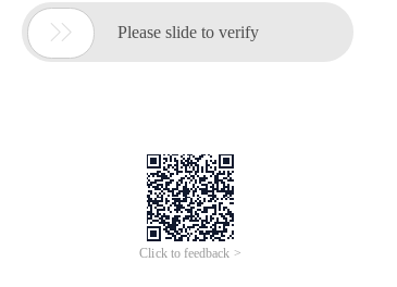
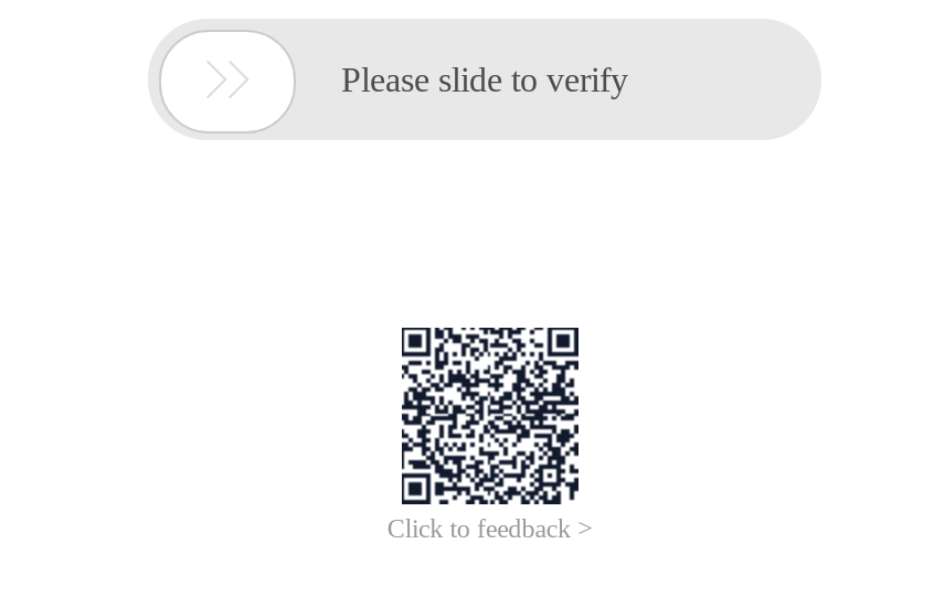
- [image]
+ [image]
